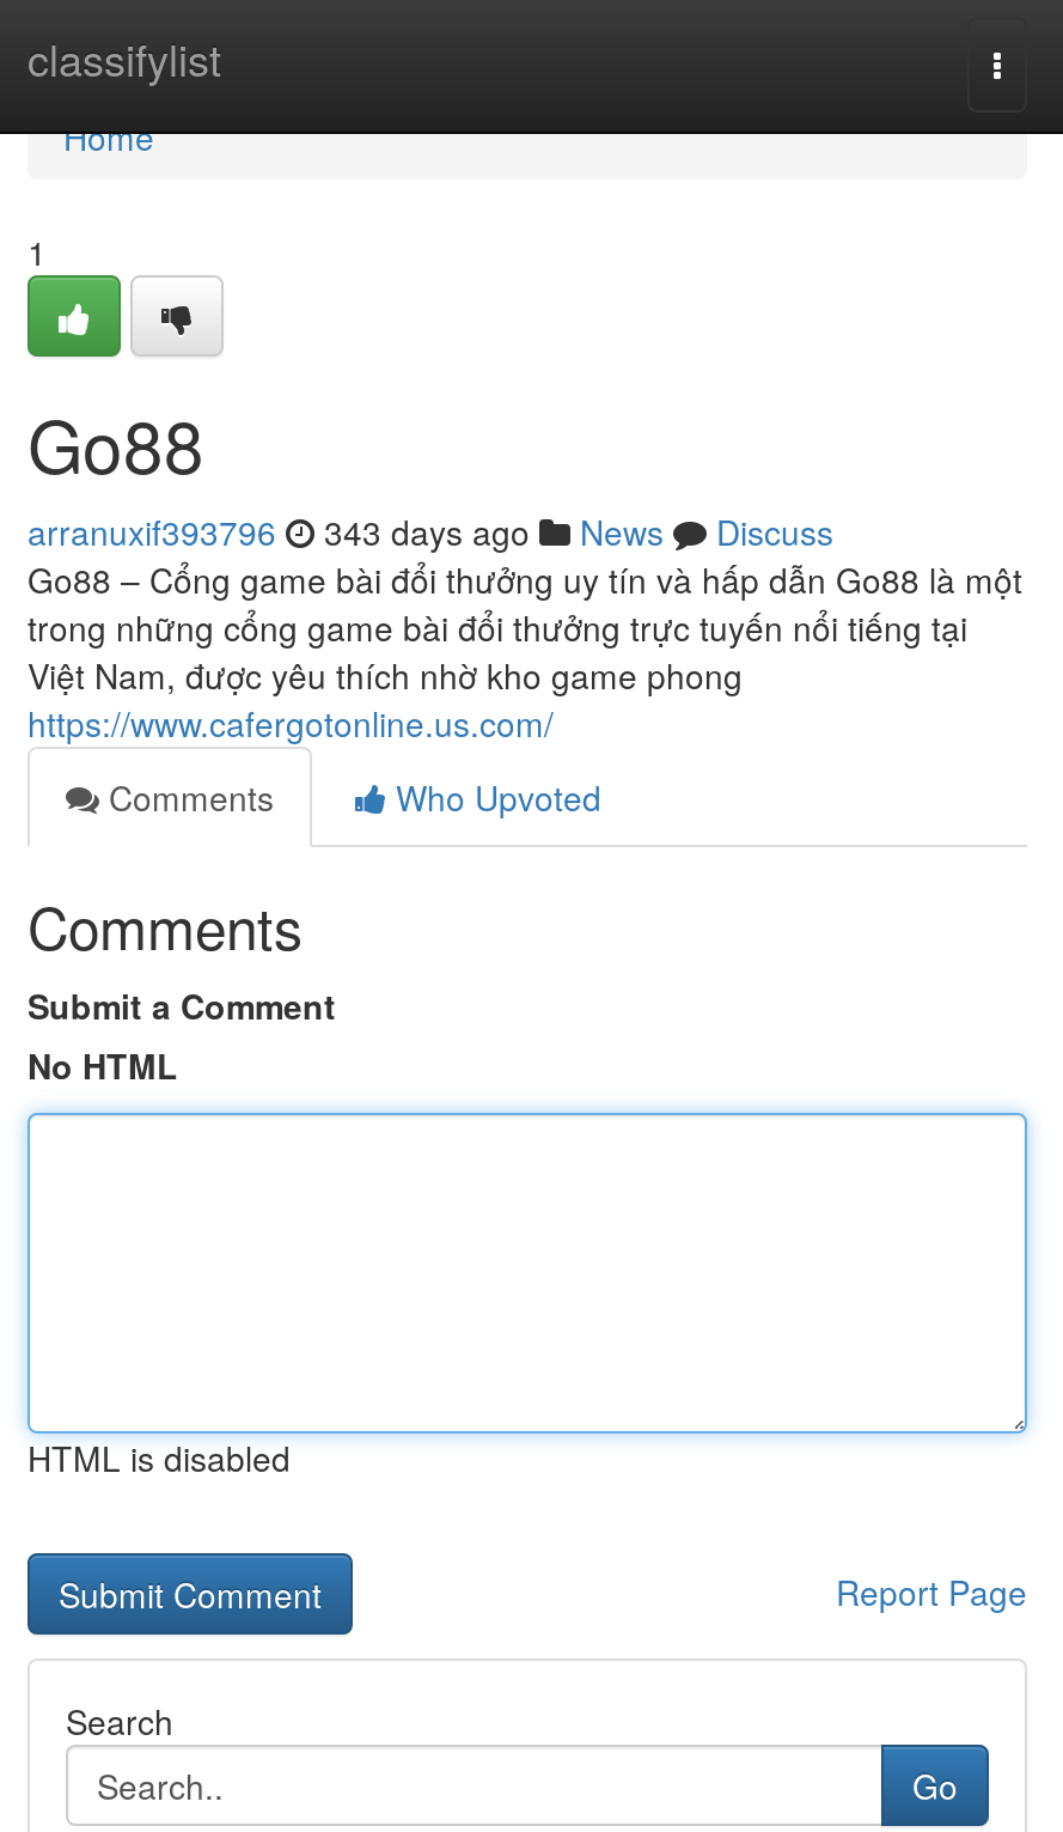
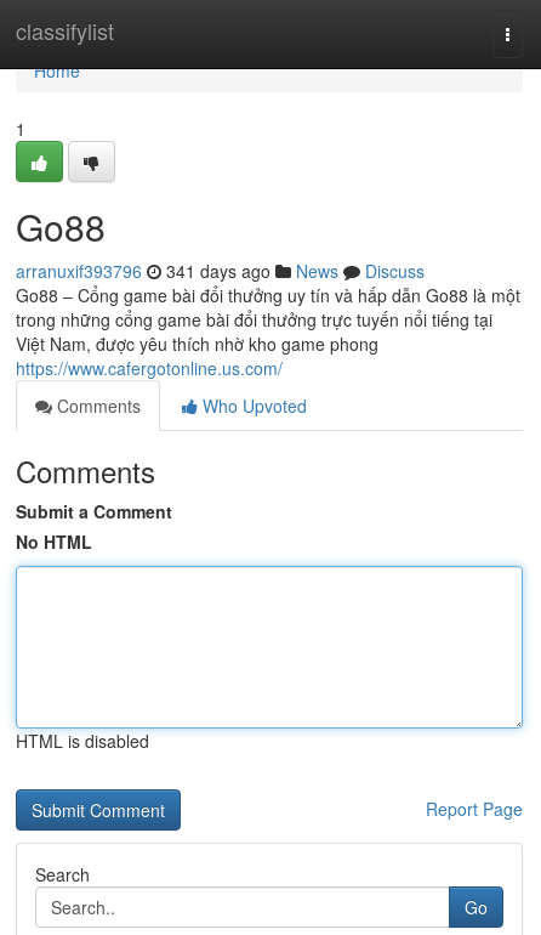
- arranuxif393796 343 days ago News Discuss
+ arranuxif393796 341 days ago News Discuss
